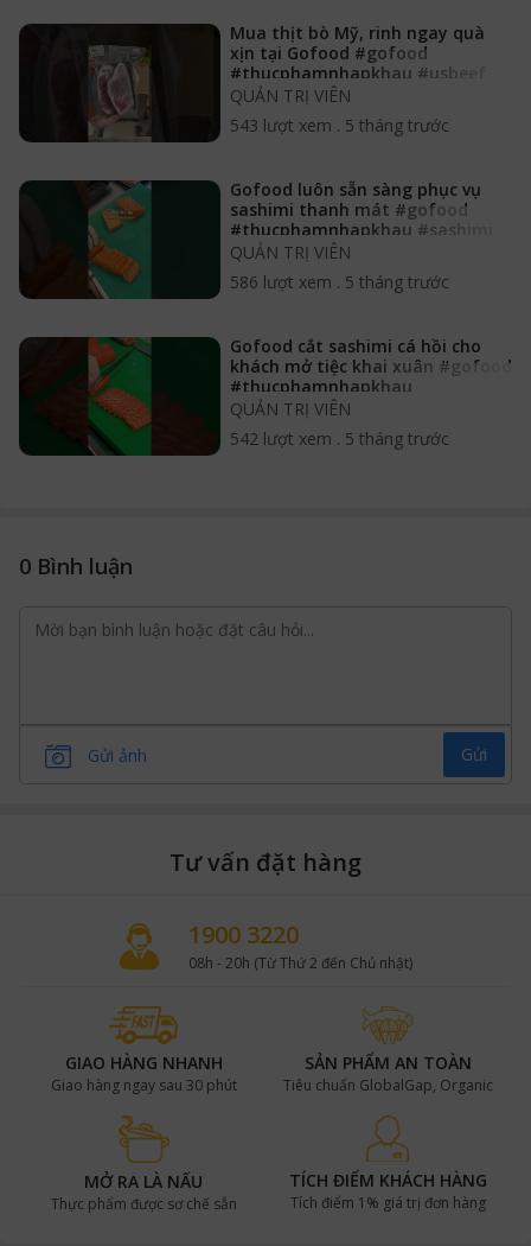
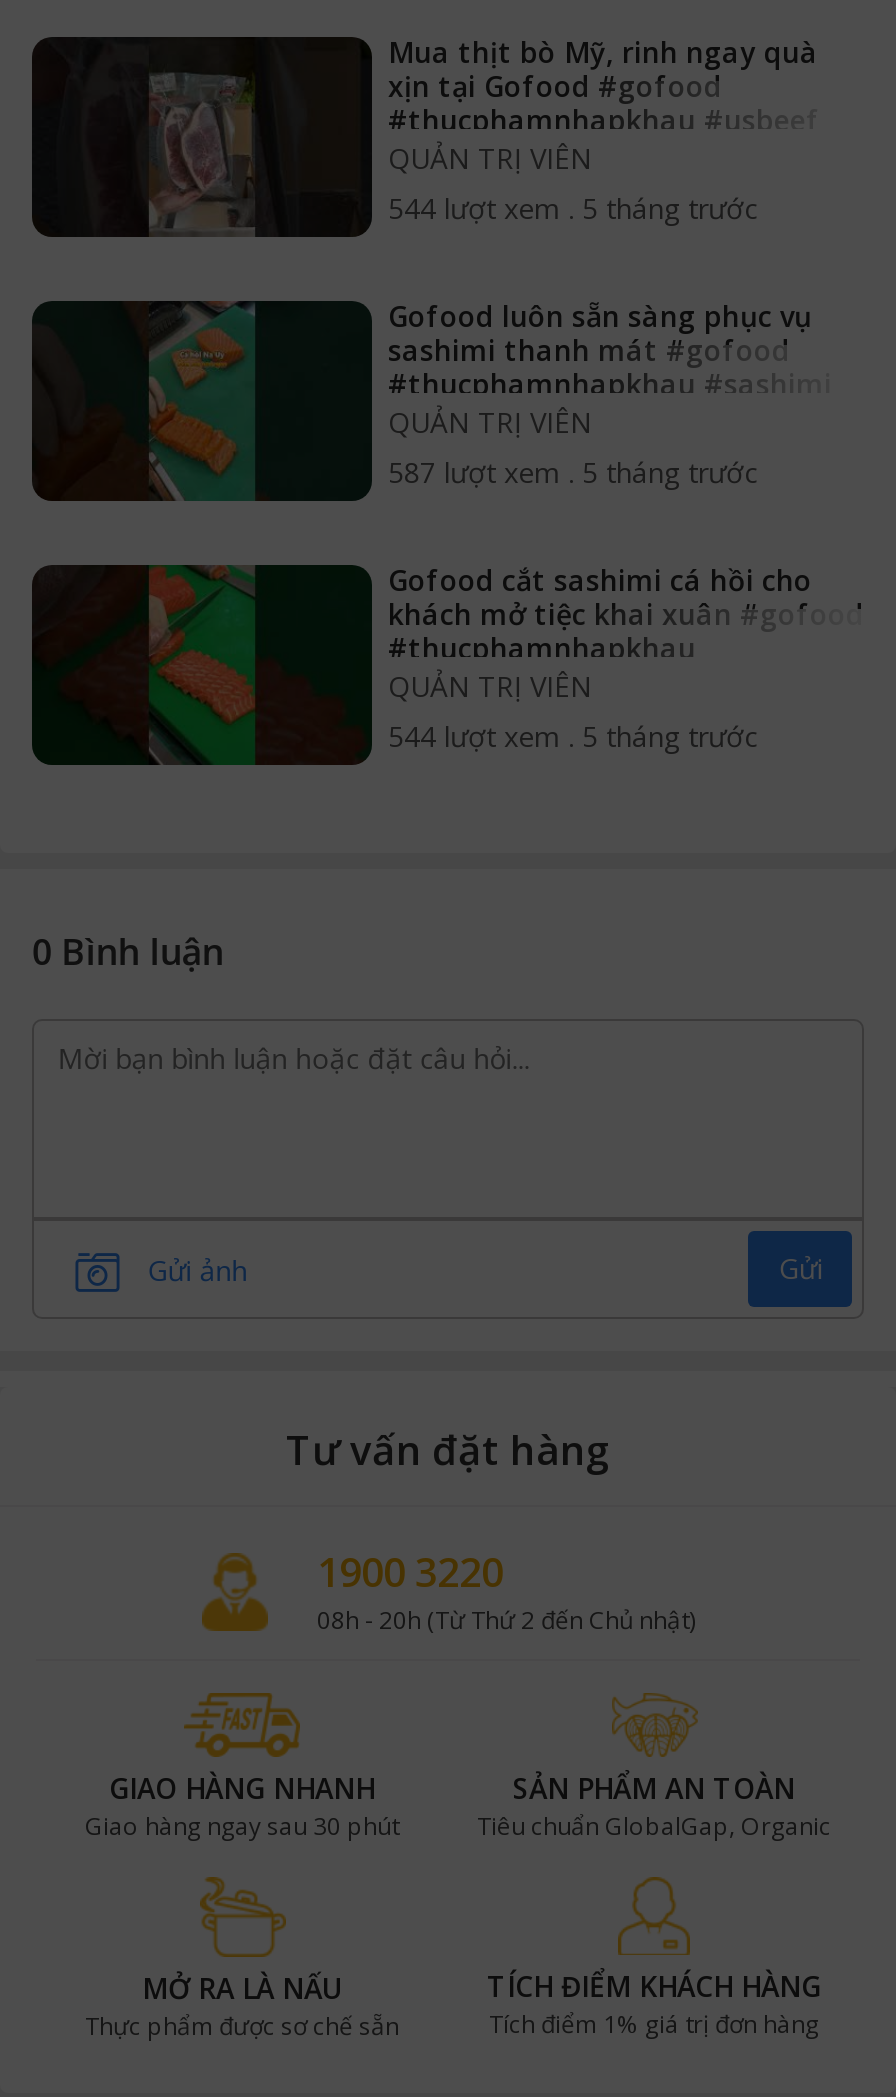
- 543 lượt xem. 5 tháng trước
+ 544 lượt xem. 5 tháng trước

- 586 lượt xem. 5 tháng trước
+ 587 lượt xem. 5 tháng trước

- 542 lượt xem. 5 tháng trước
+ 544 lượt xem. 5 tháng trước
